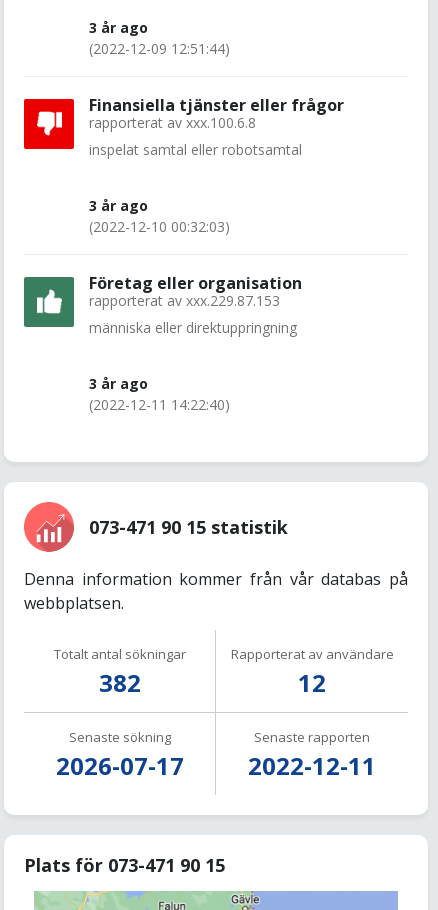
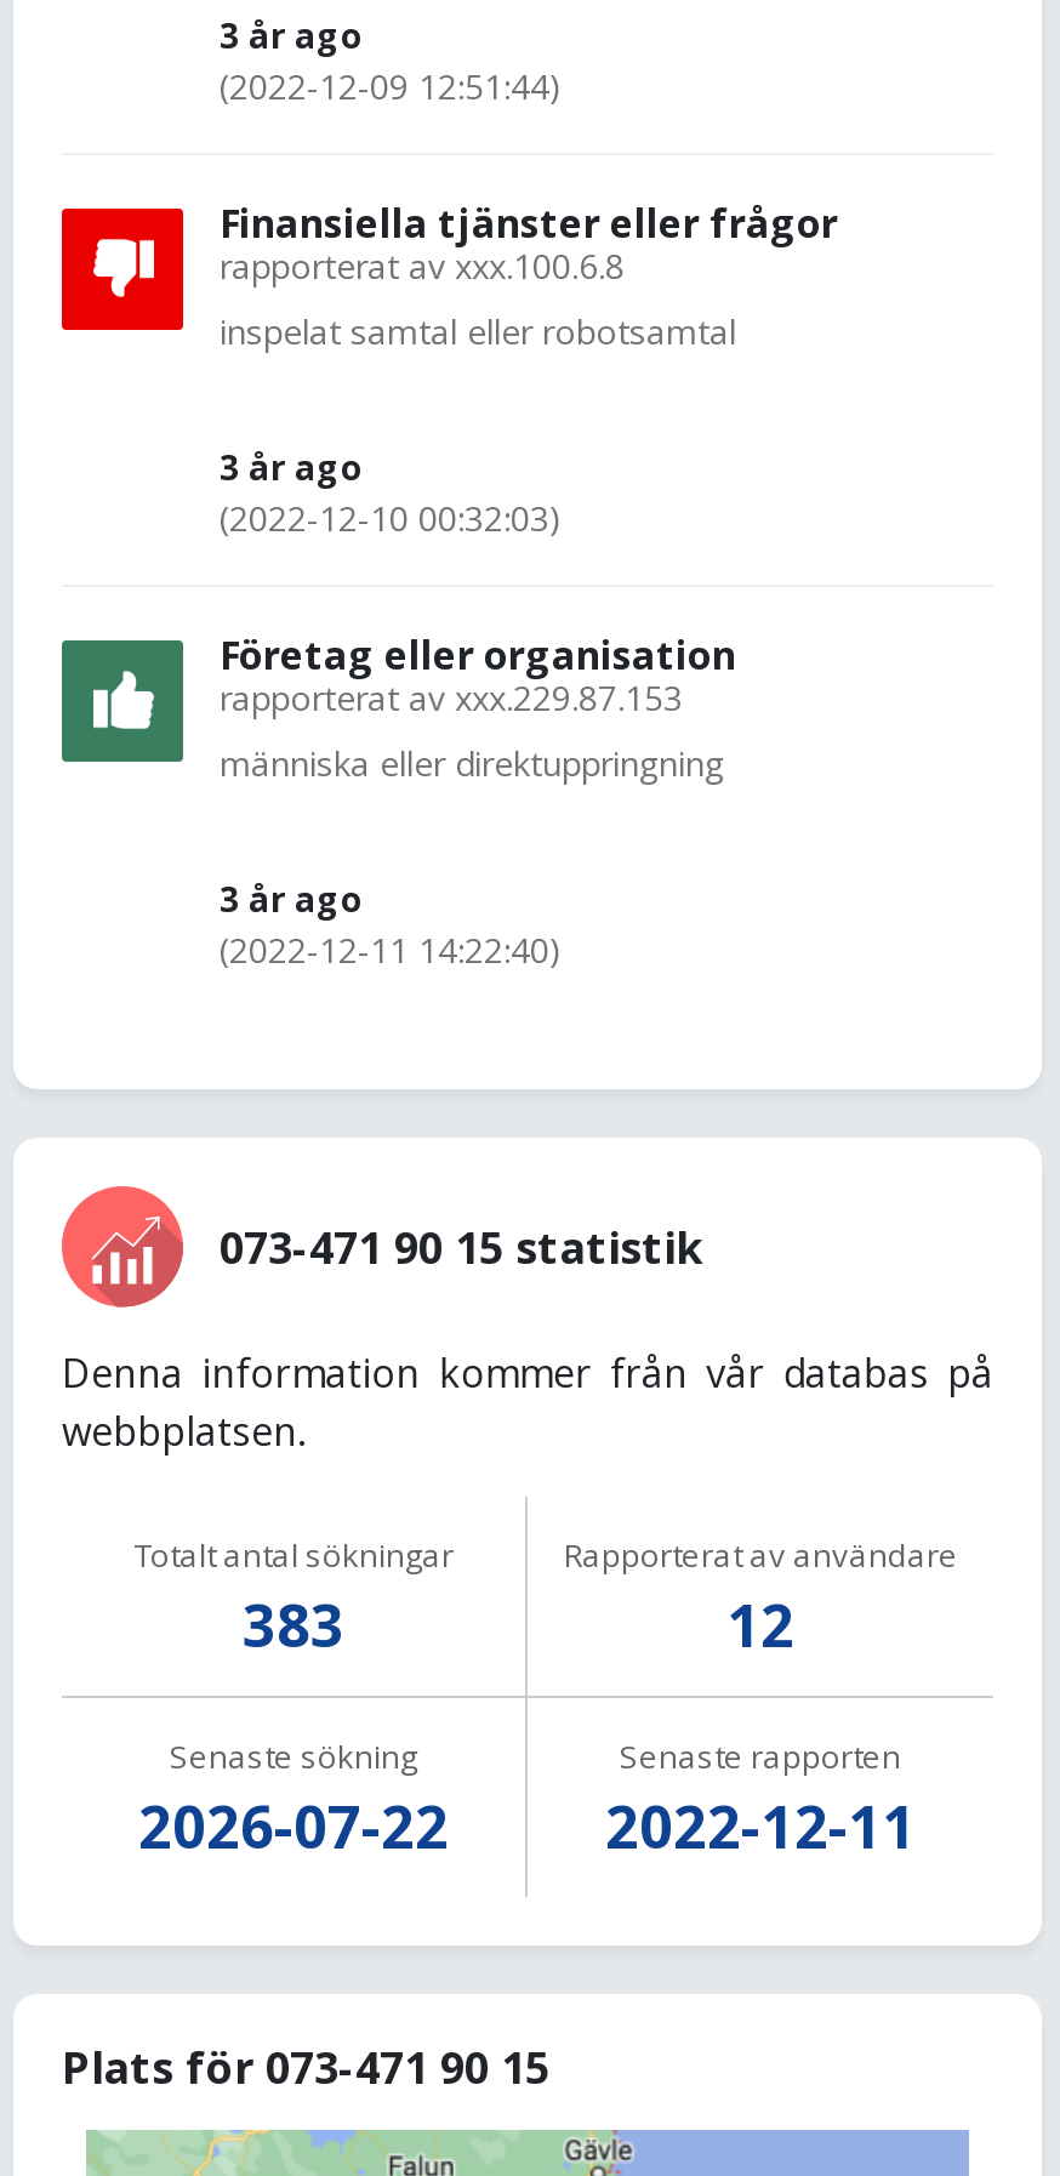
- 382
+ 383

- 2026-07-17 2022-12-11
+ 2026-07-22 2022-12-11
